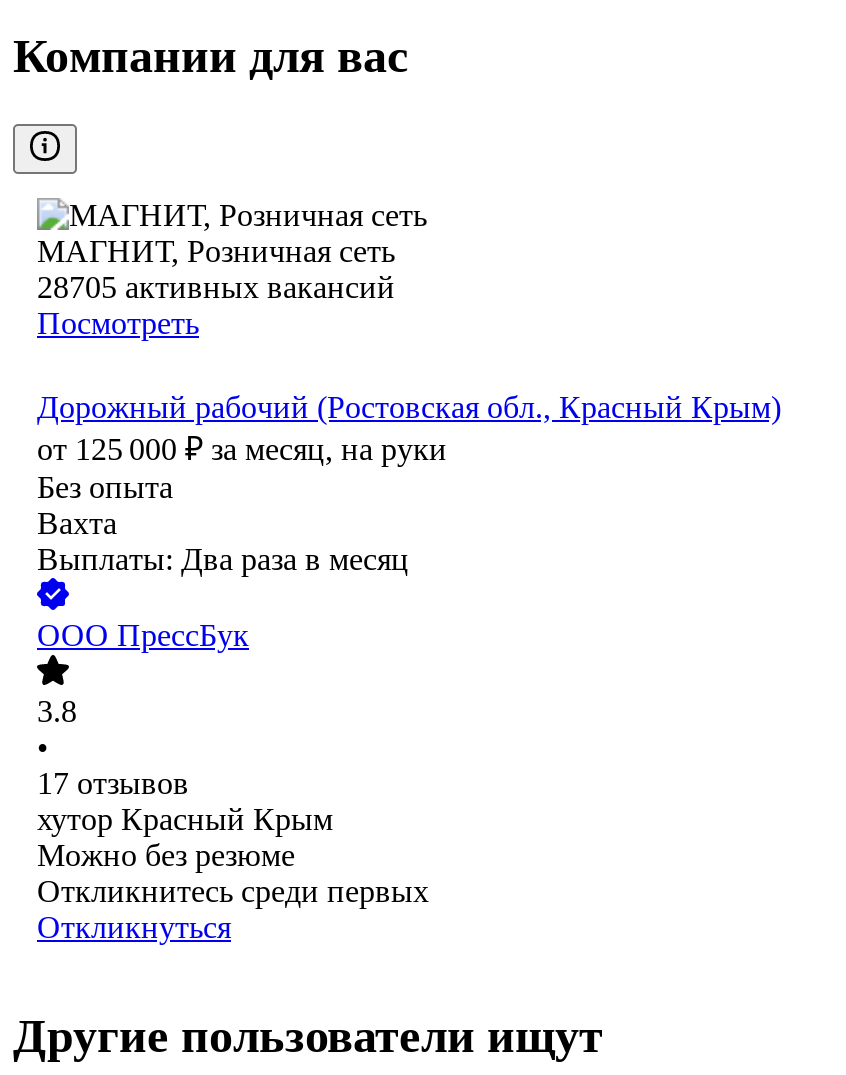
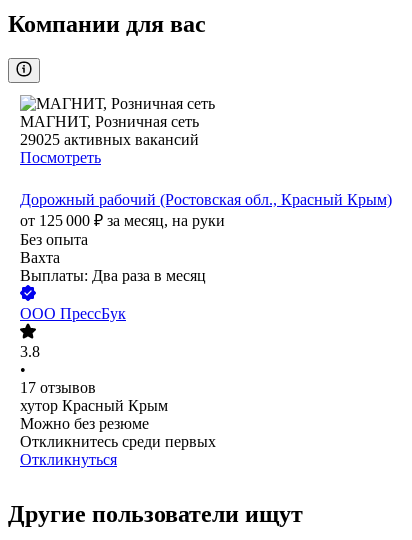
- 28705 активных вакансий
+ 29025 активных вакансий
